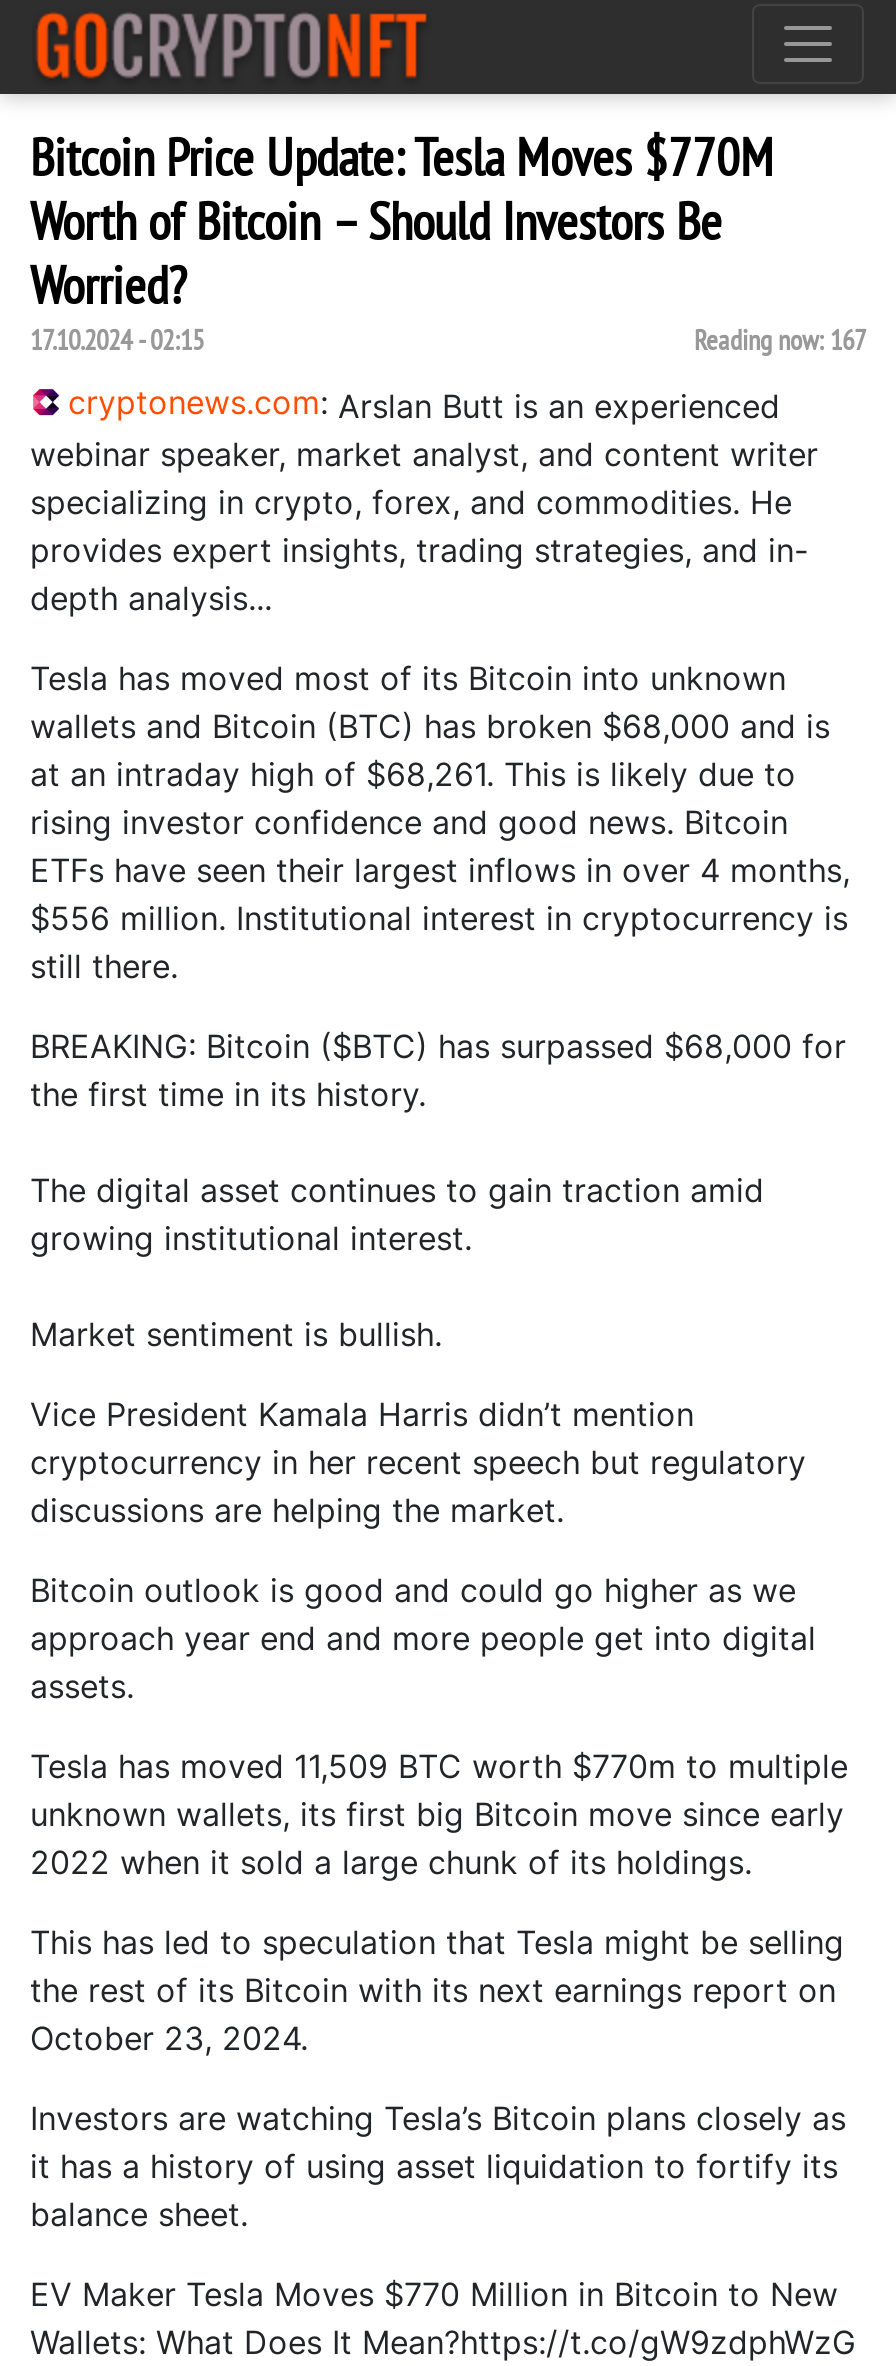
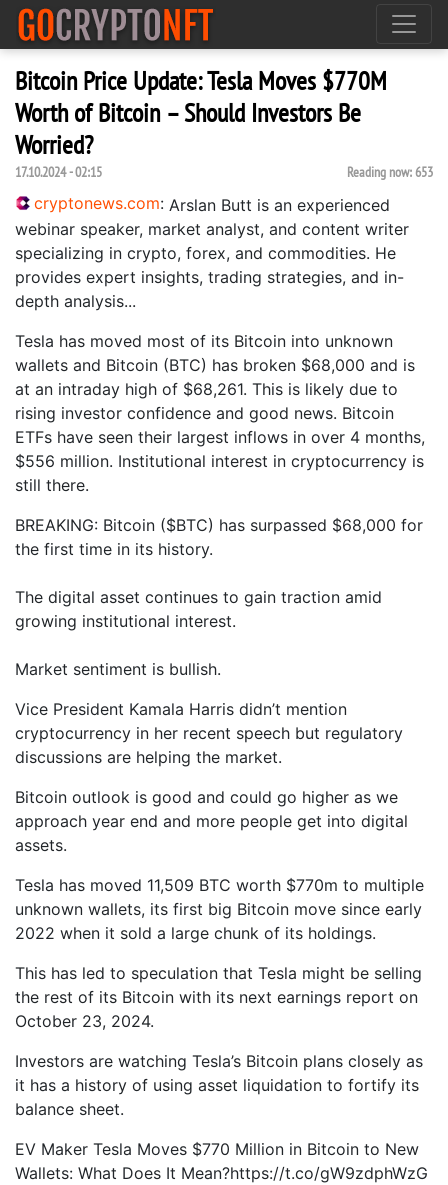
- Reading now: 167
+ Reading now: 653
